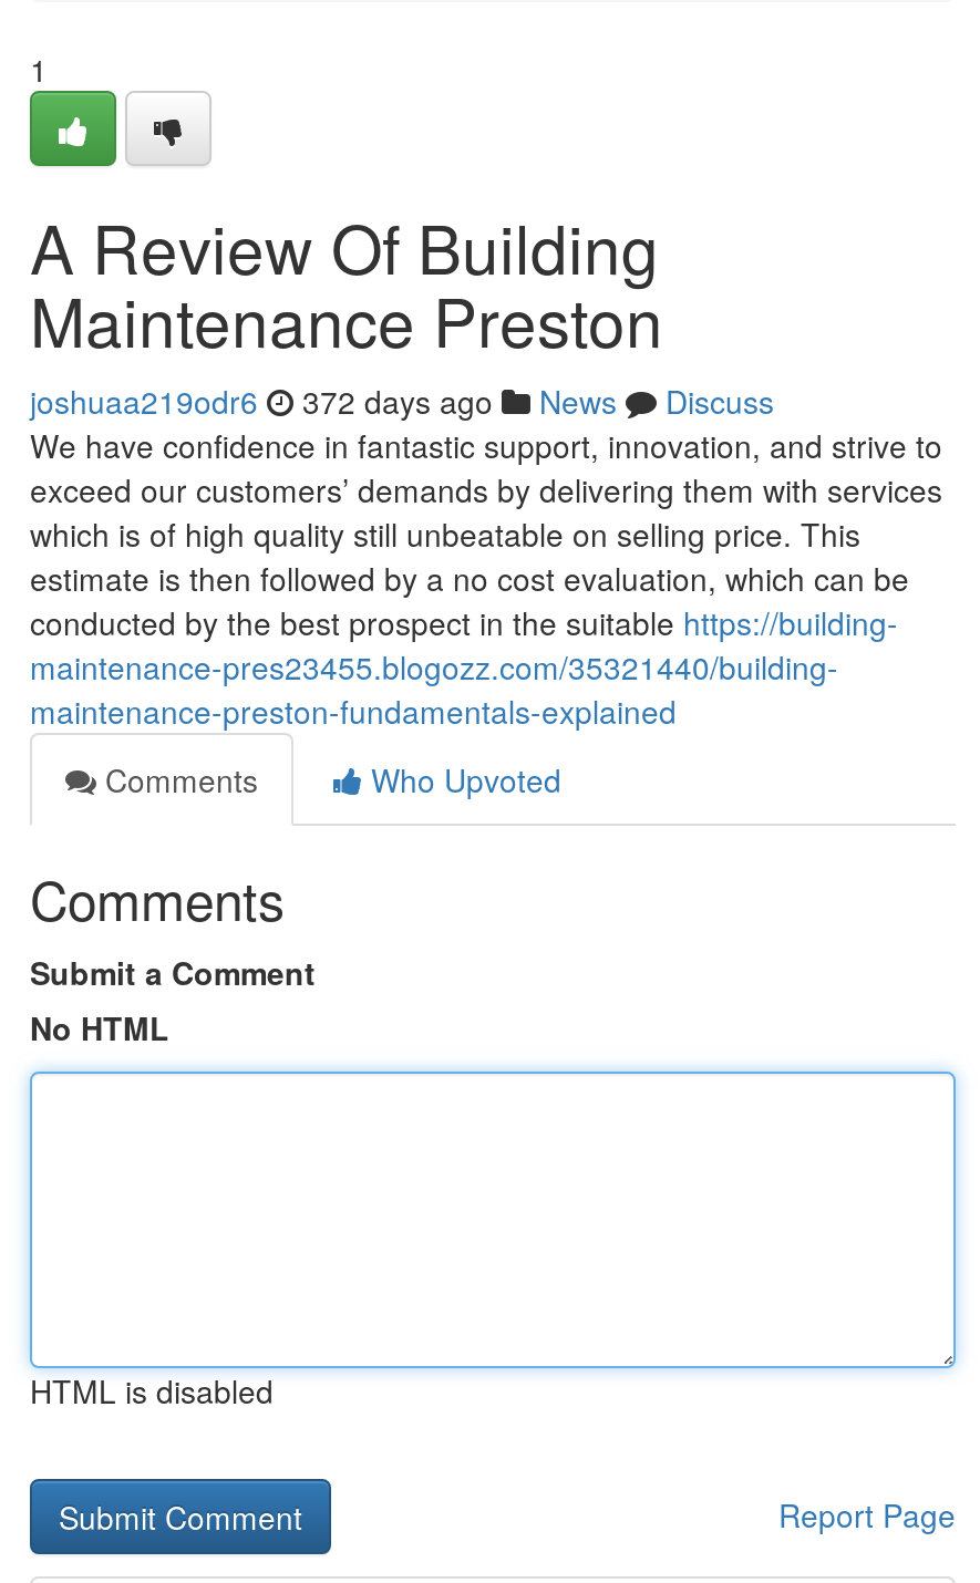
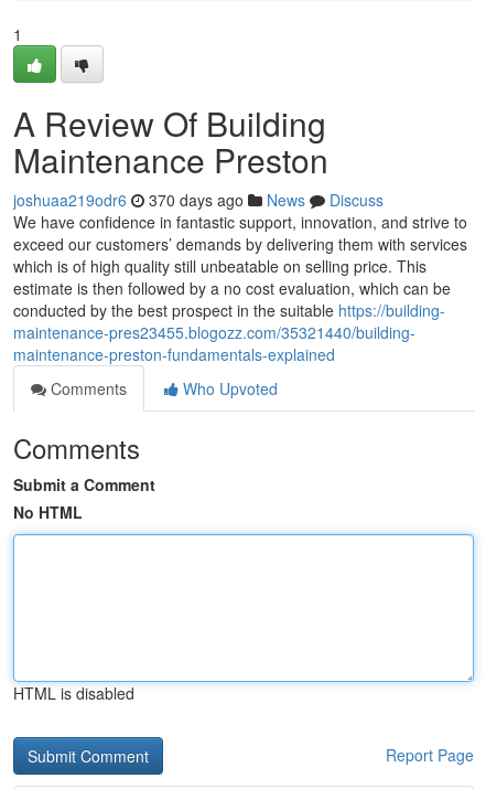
- joshuaa219odr6 372 days ago News Discuss
+ joshuaa219odr6 370 days ago News Discuss
